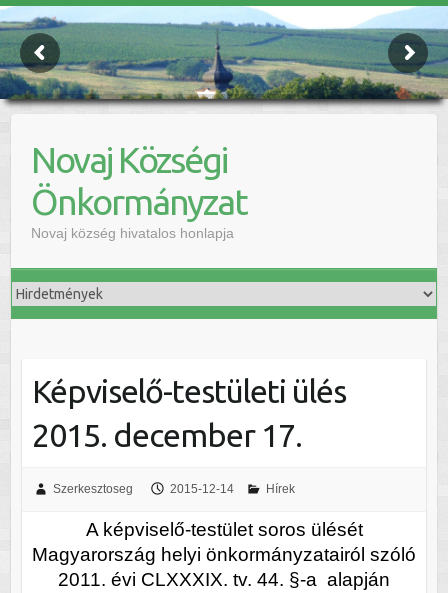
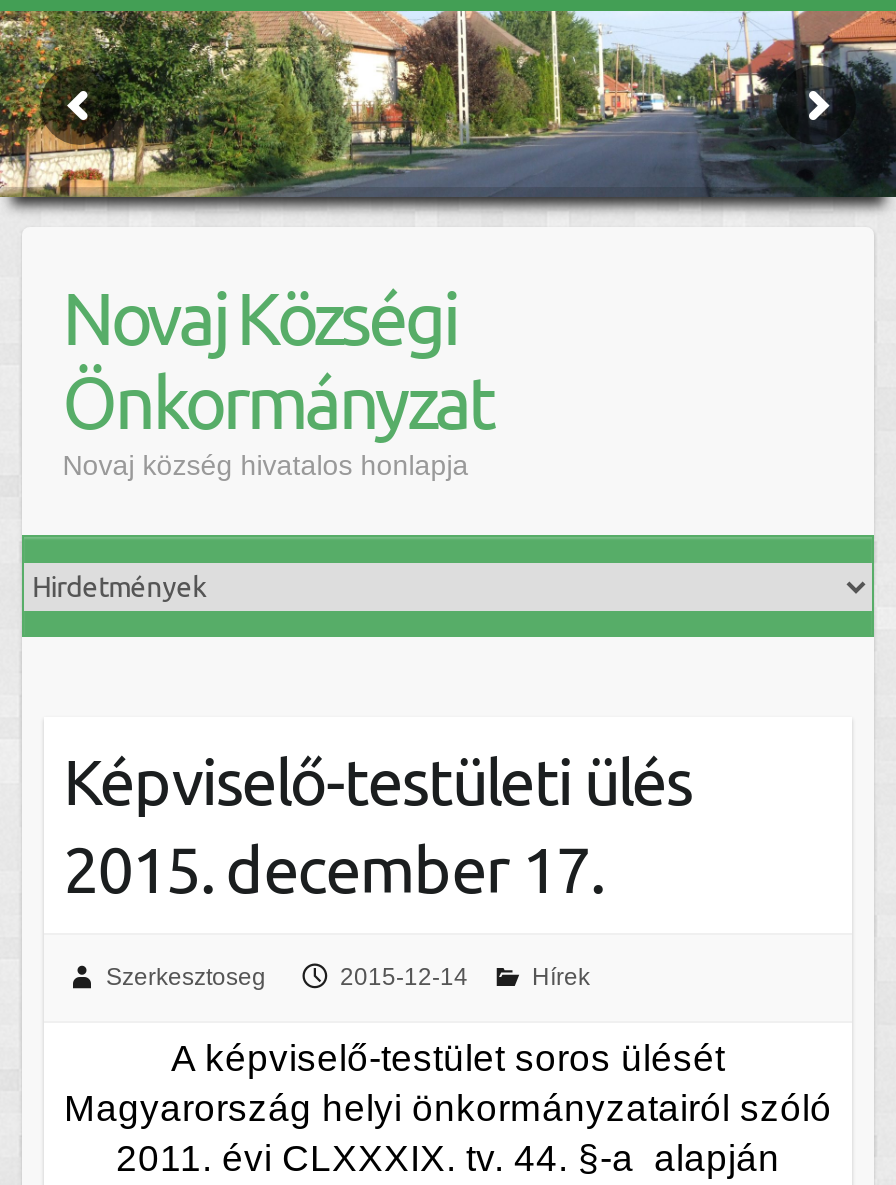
- [image]
+ [image]
